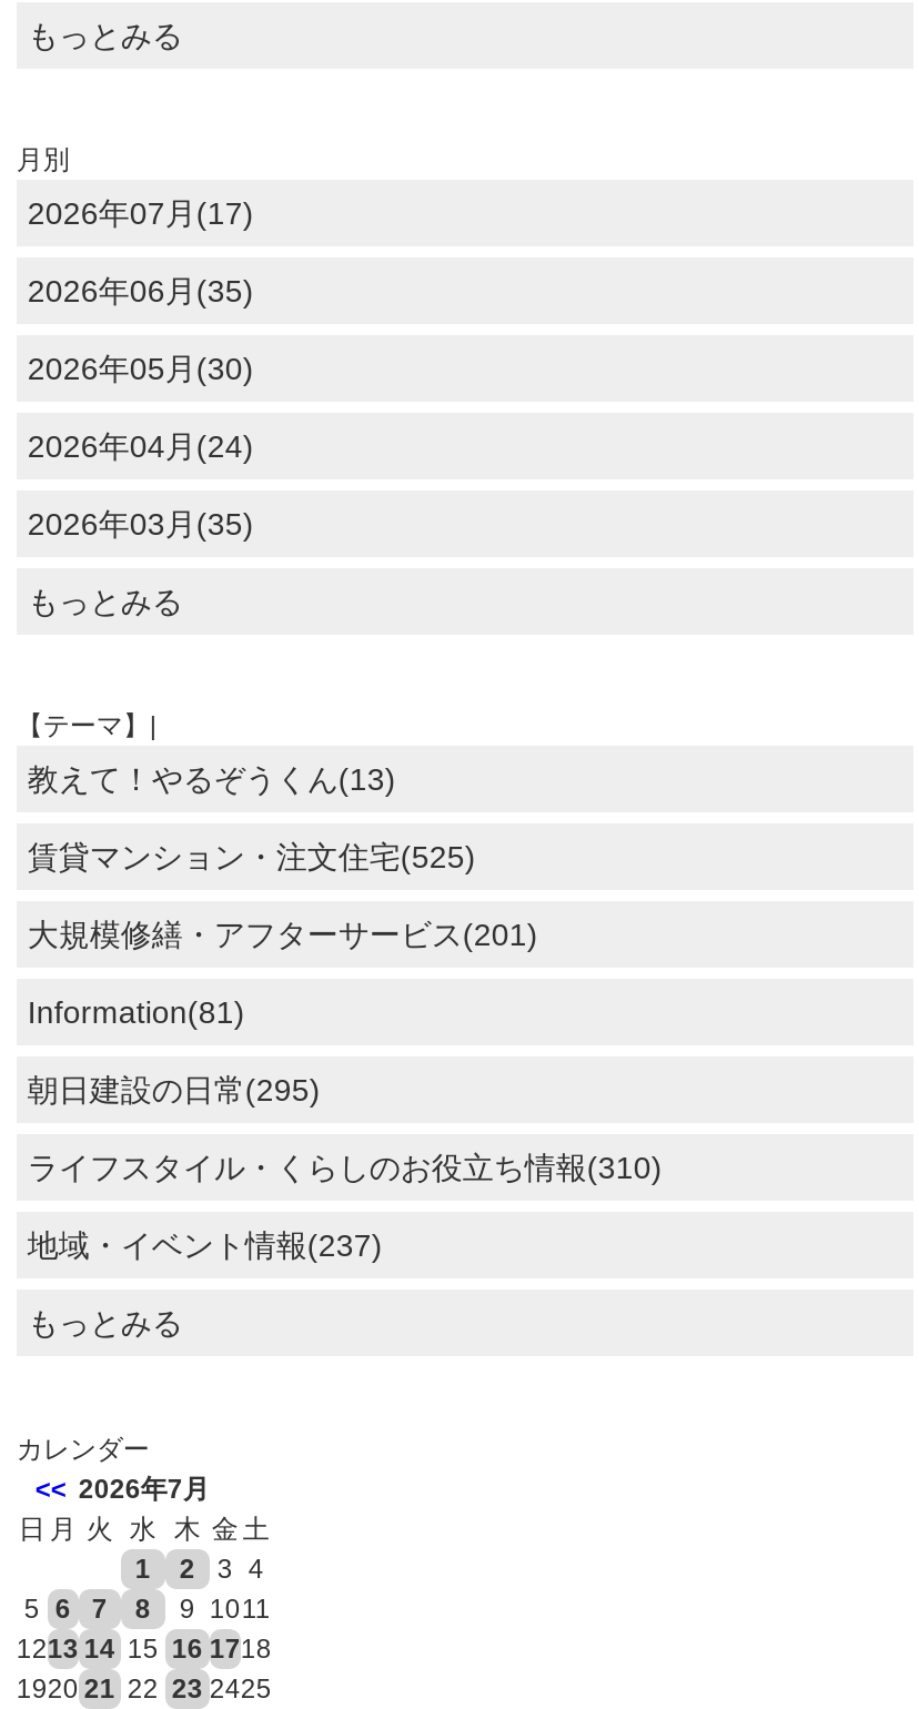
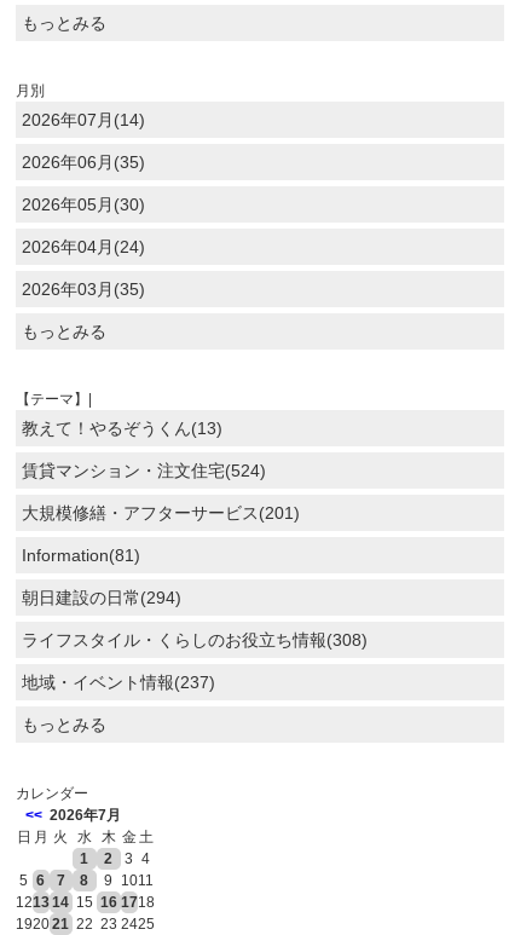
- 2026年07月(17)
+ 2026年07月(14)

- 賃貸マンション・注文住宅(525)
+ 賃貸マンション・注文住宅(524)

- 朝日建設の日常(295)
+ 朝日建設の日常(294)

- ライフスタイル・くらしのお役立ち情報(310)
+ ライフスタイル・くらしのお役立ち情報(308)
